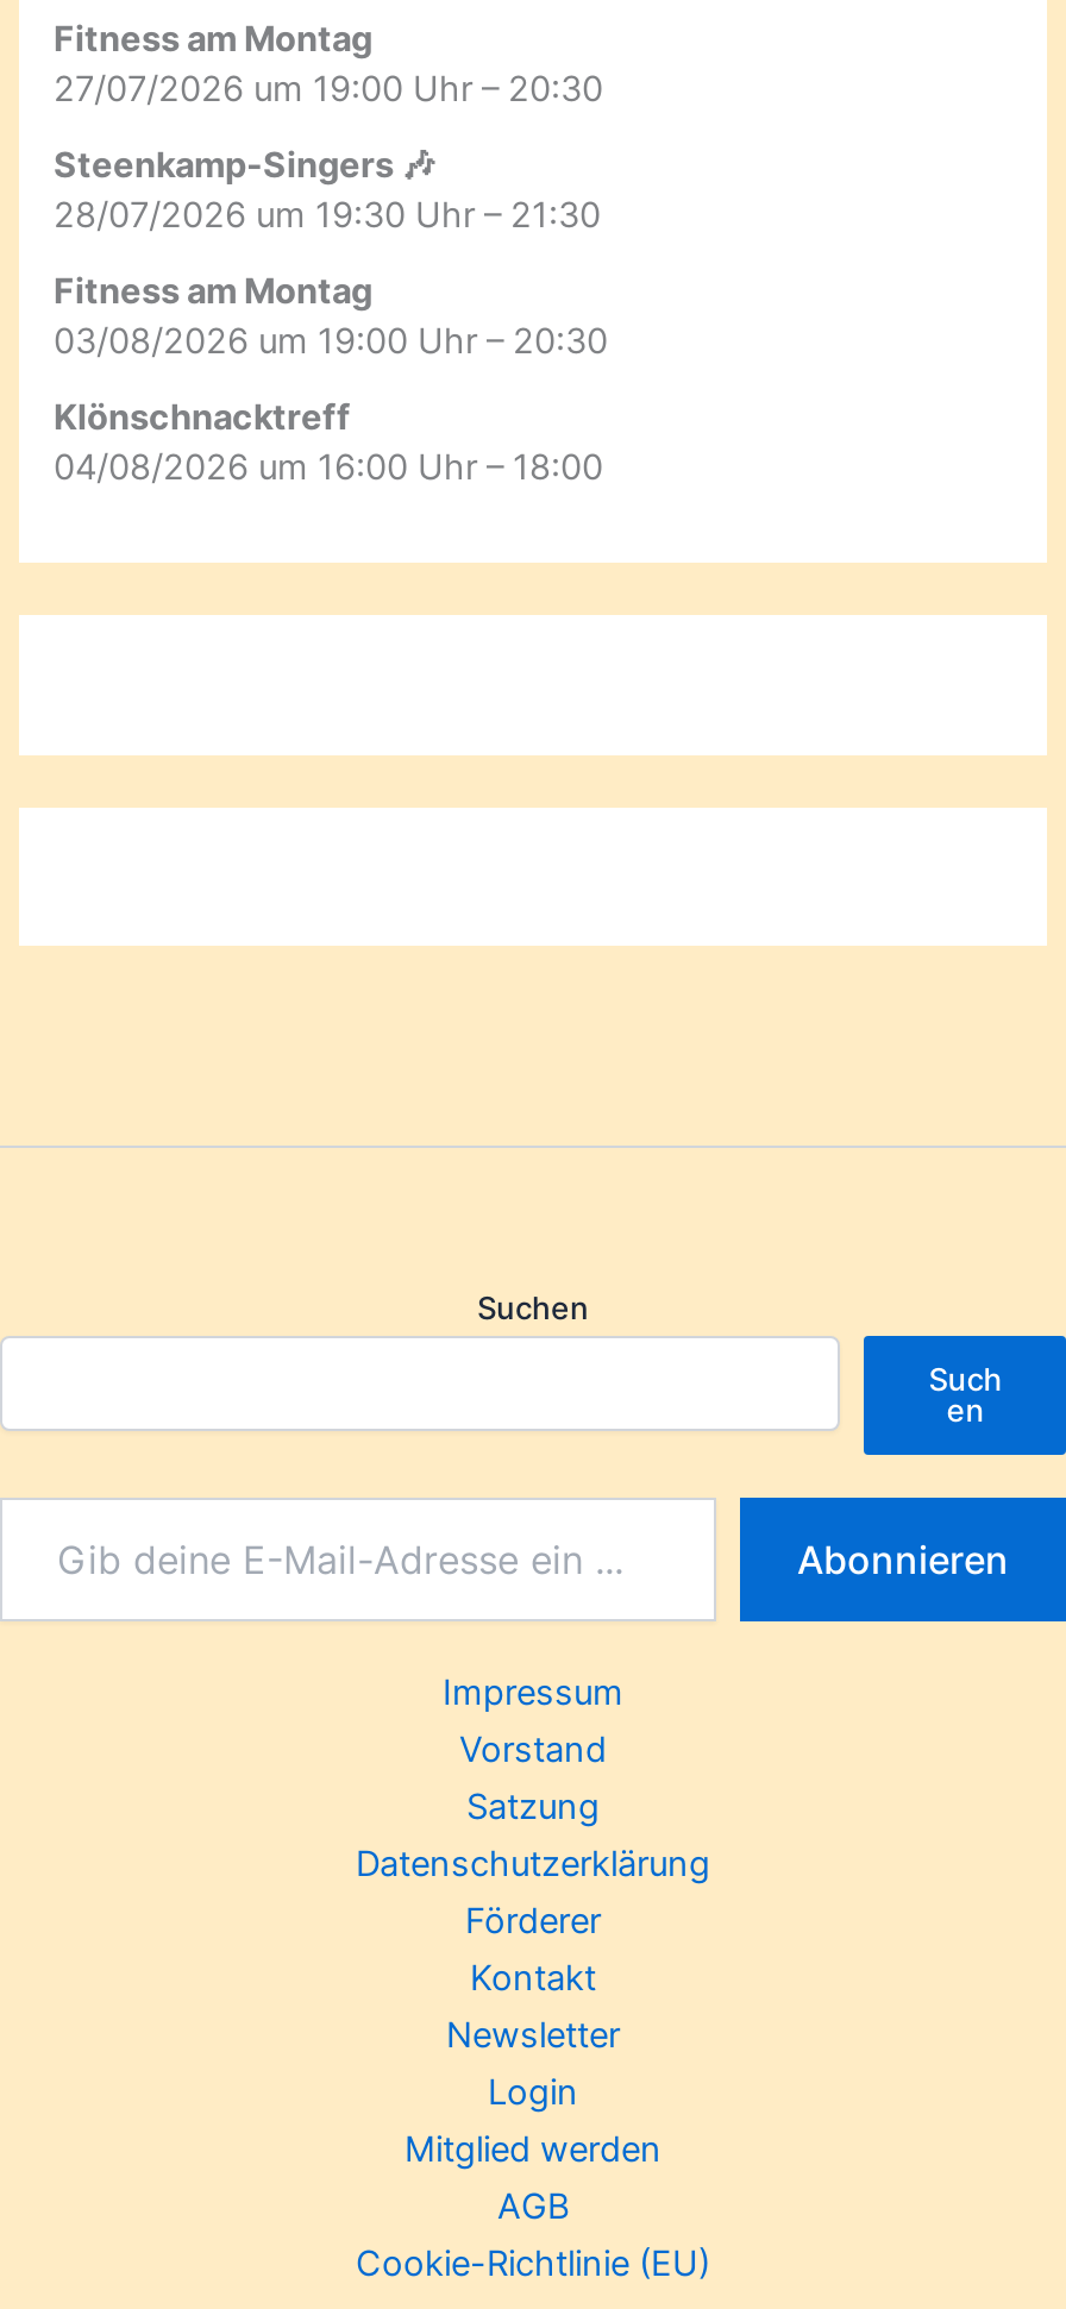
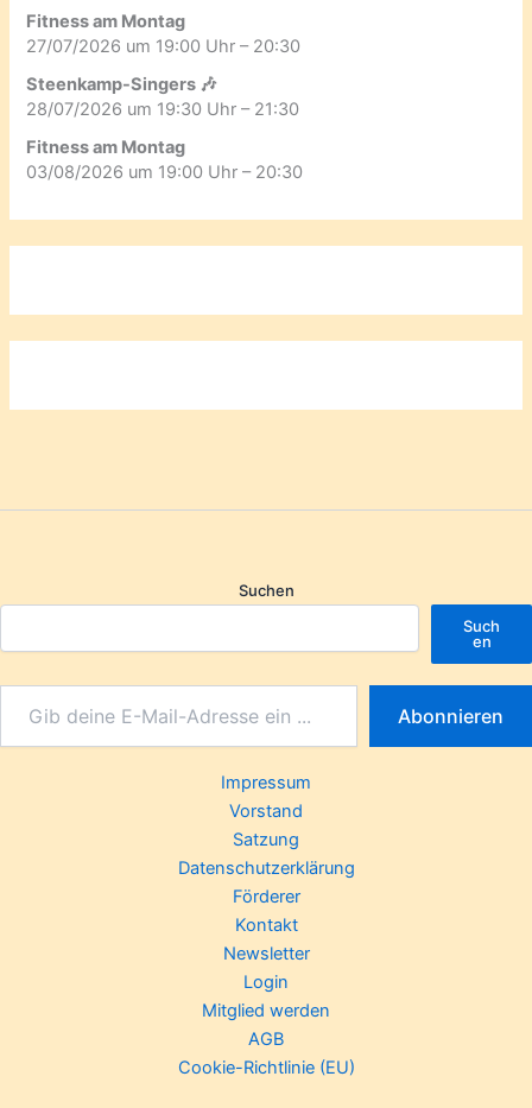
- Klönschnacktreff
- 04/08/2026 um 16:00 Uhr – 18:00
